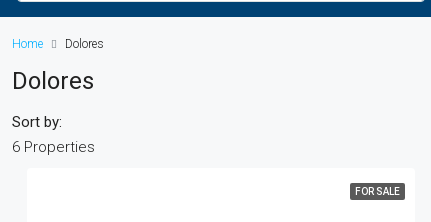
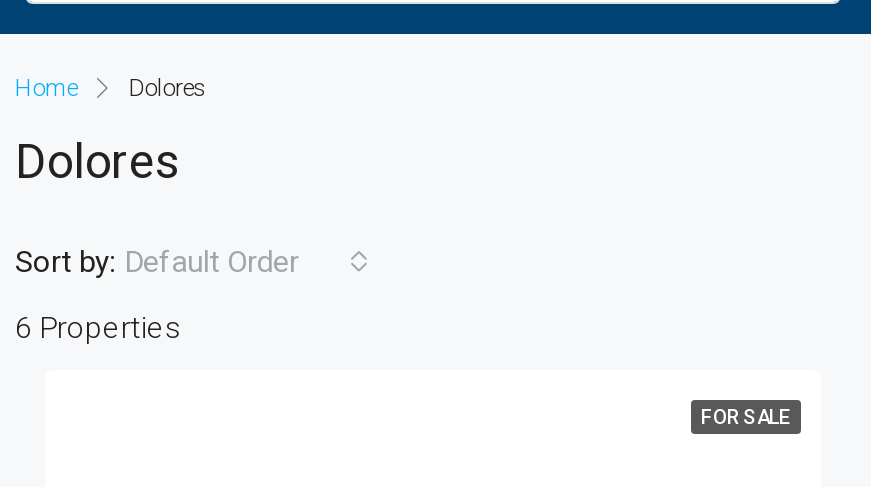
- Sort by:
+ Sort by: Default Order
